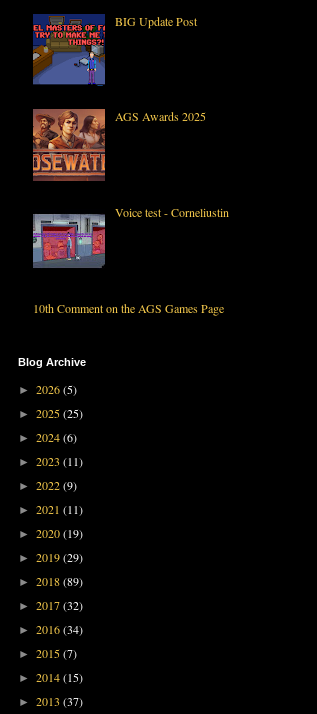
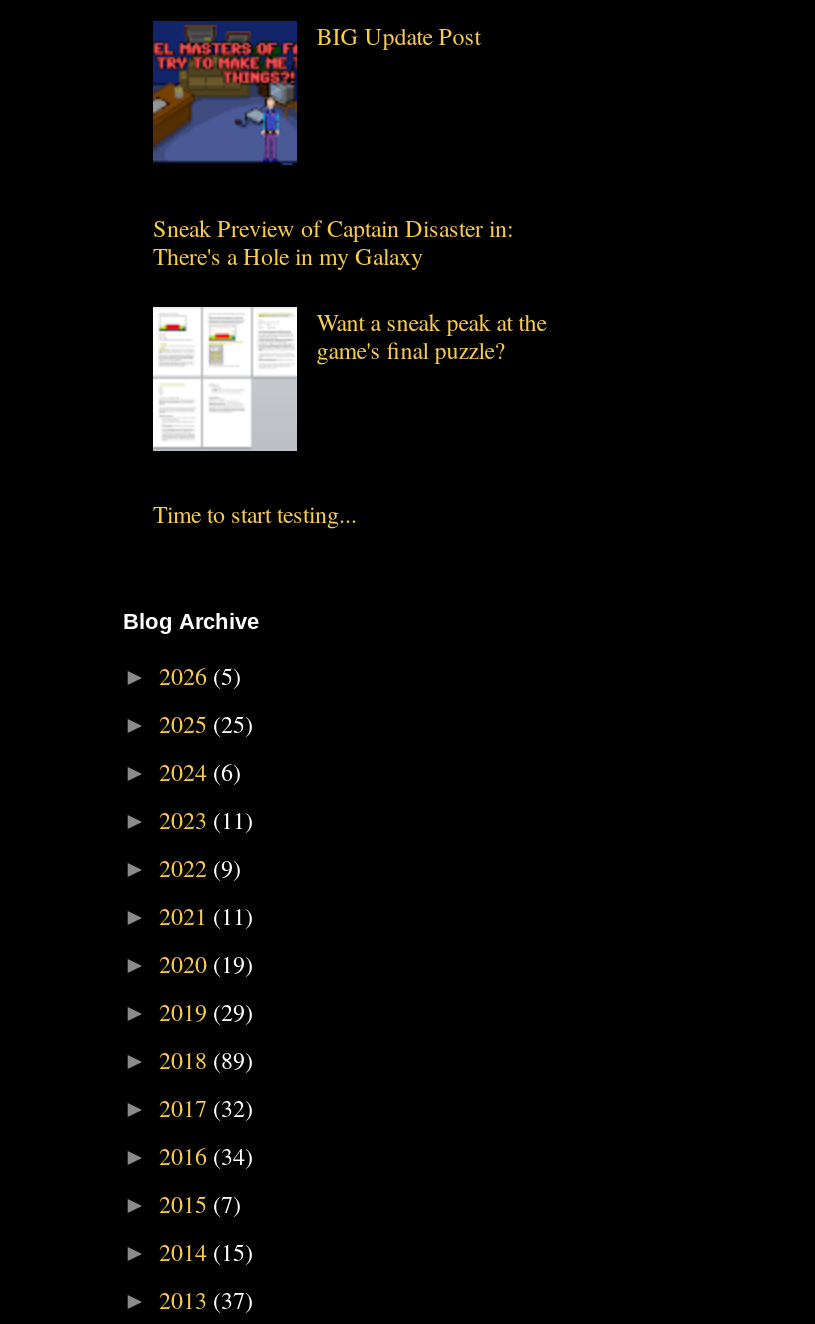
- AGS Awards 2025
+ Sneak Preview of Captain Disaster in:
+ There's a Hole in my Galaxy

- [image]
- Voice test - Corneliustin
+ [image]
+ Want a sneak peak at the
+ game's final puzzle?

- 10th Comment on the AGS Games Page
+ Time to start testing...
